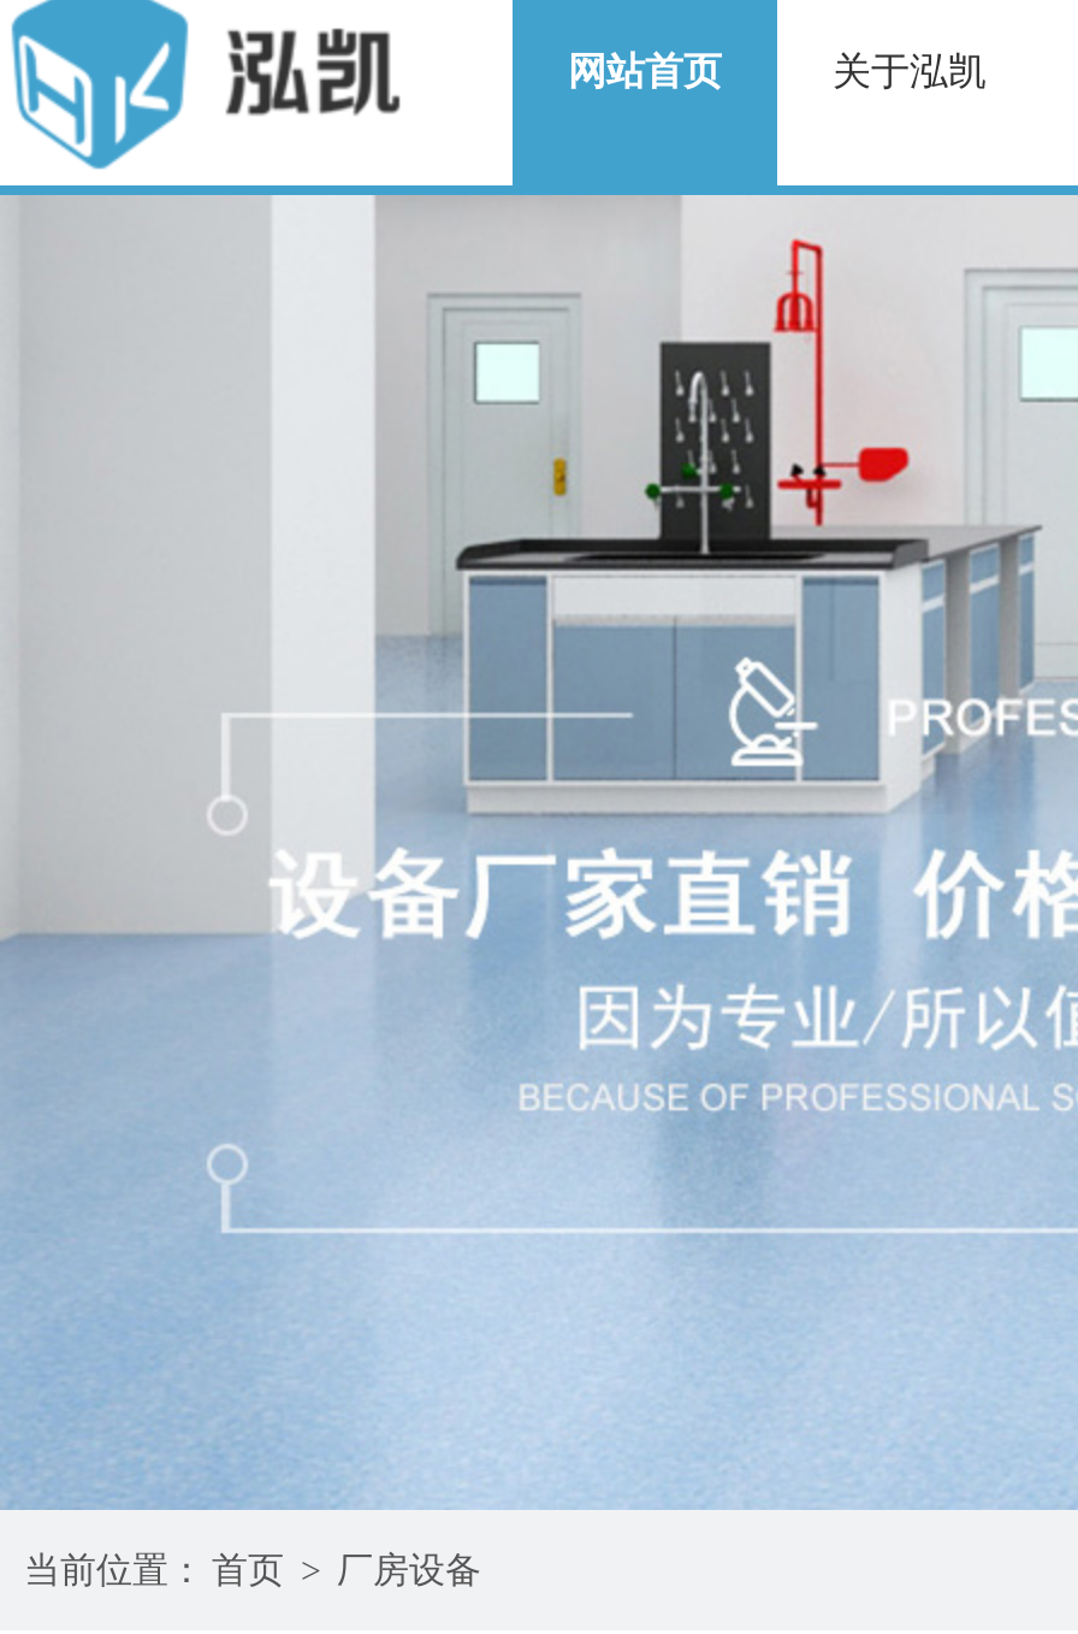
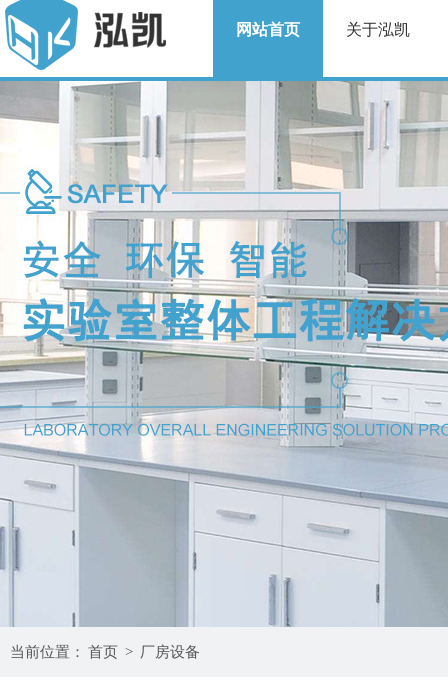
- [image]
+ [image]
